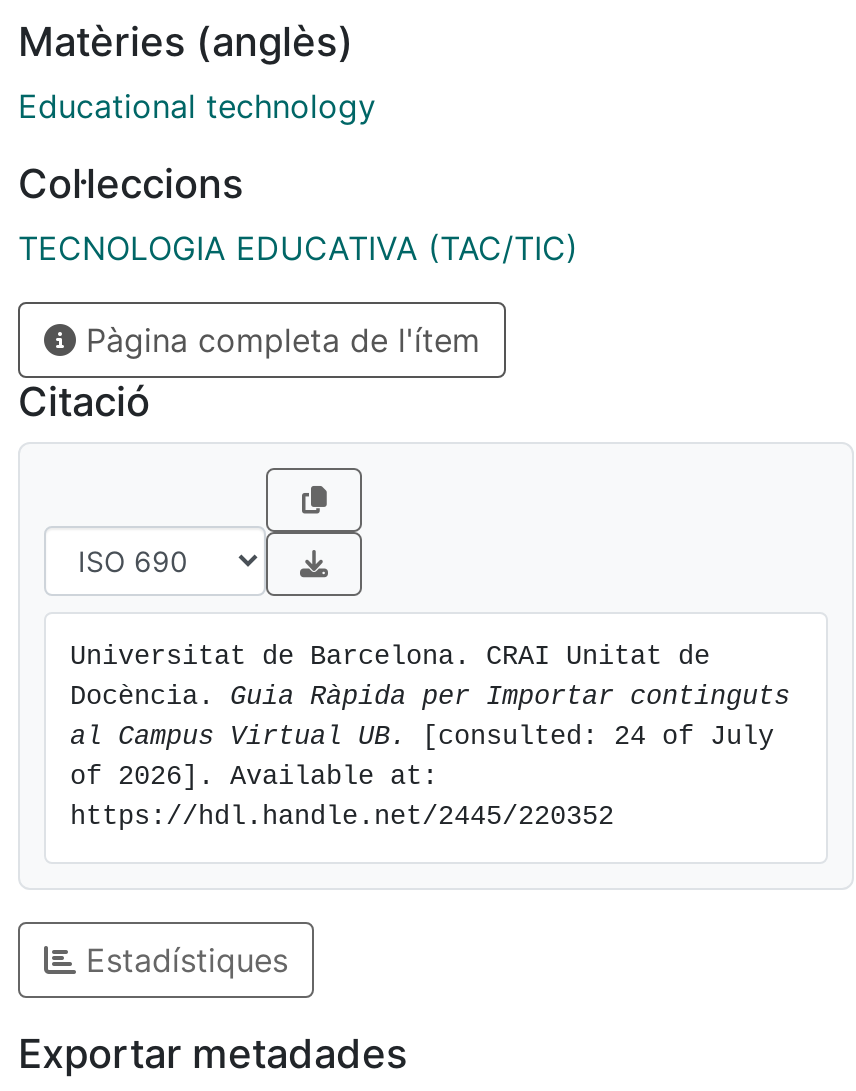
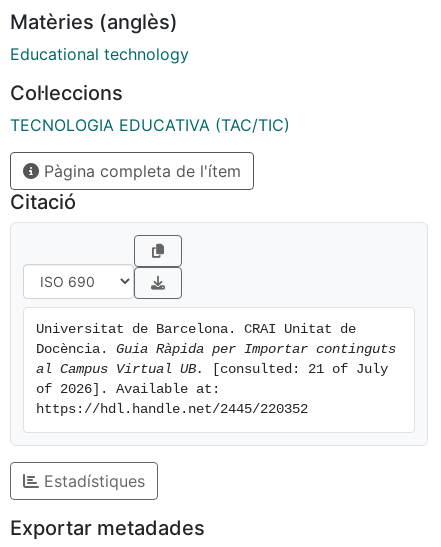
- al Campus Virtual UB. [consulted: 24 of July
+ al Campus Virtual UB. [consulted: 21 of July
